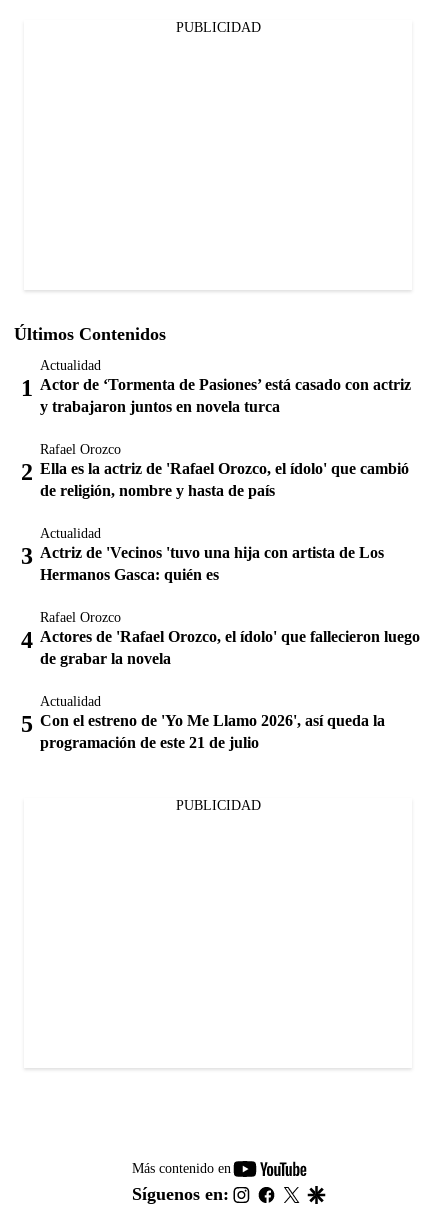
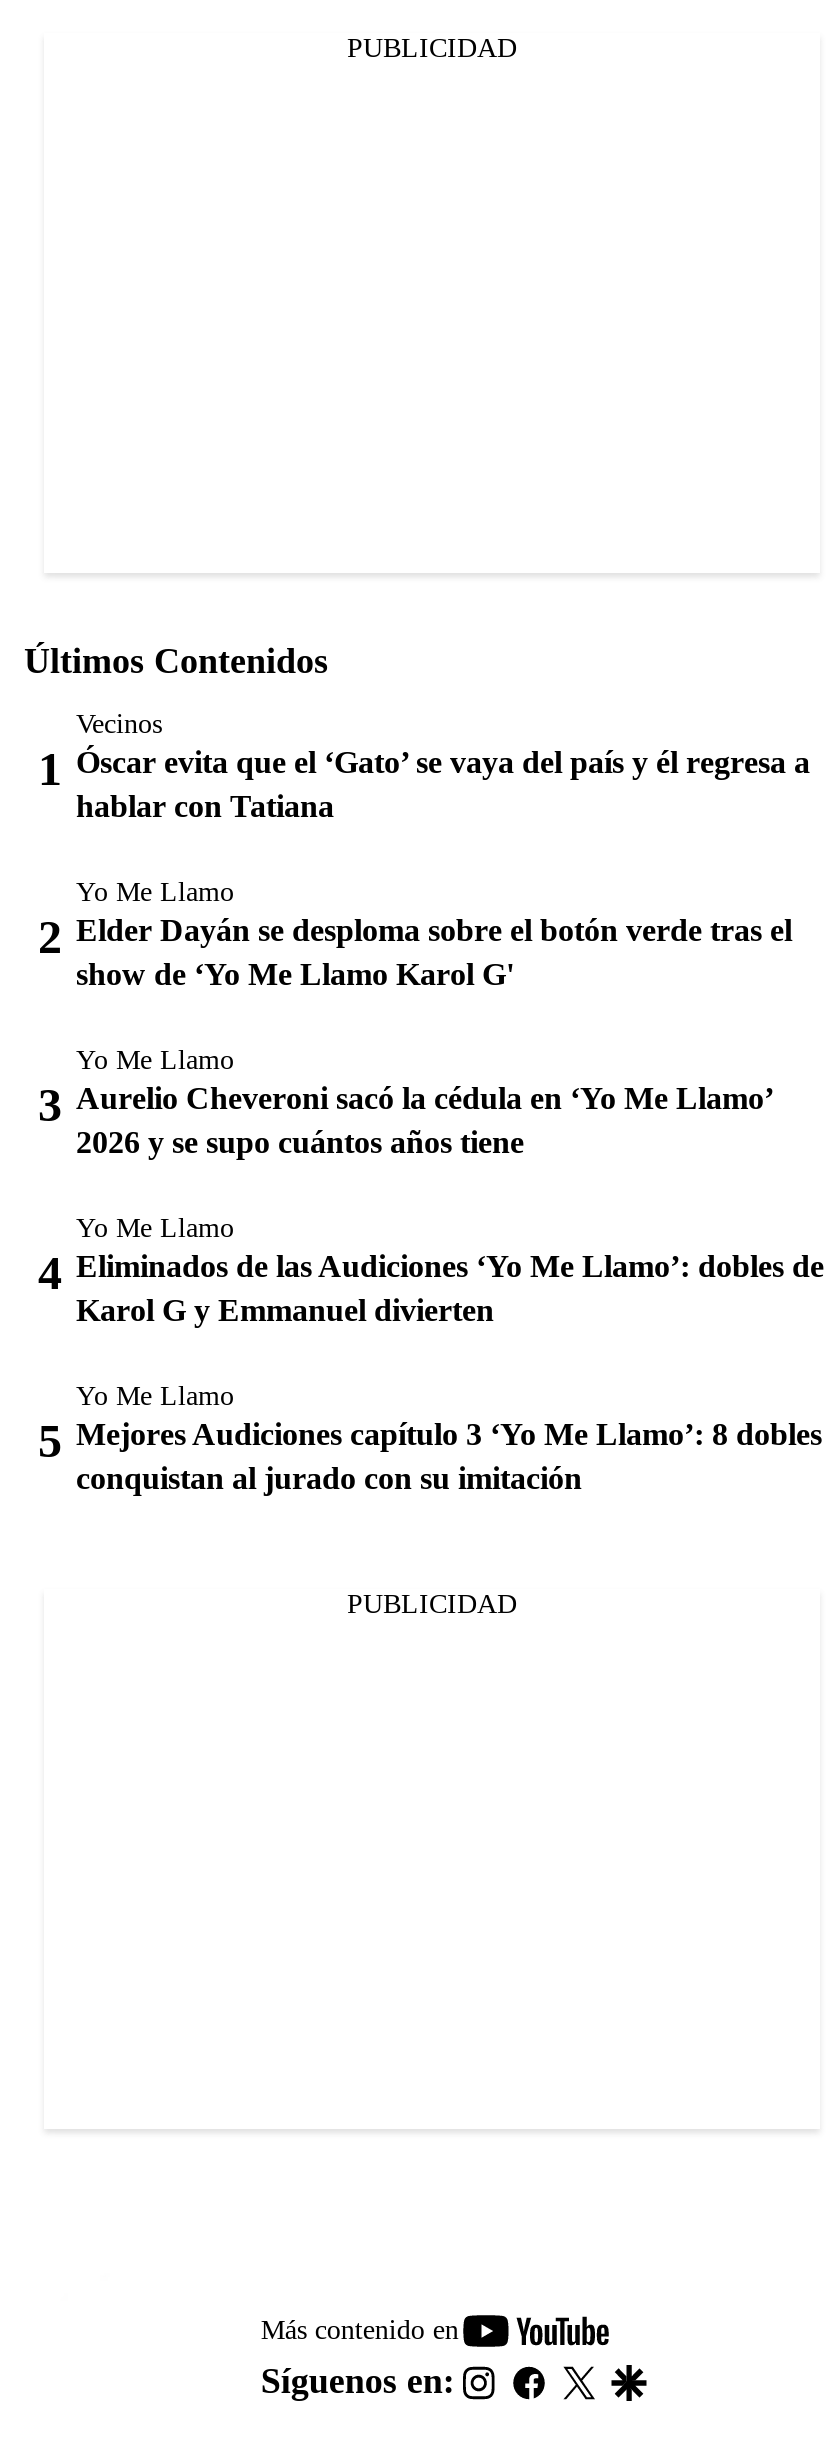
- Actualidad
- Actor de ‘Tormenta de Pasiones’ está casado con actriz
- y trabajaron juntos en novela turca
+ Vecinos
+ Óscar evita que el ‘Gato’ se vaya del país y él regresa a
+ hablar con Tatiana

- Rafael Orozco
- Ella es la actriz de 'Rafael Orozco, el ídolo' que cambió
- de religión, nombre y hasta de país
+ Yo Me Llamo
+ Elder Dayán se desploma sobre el botón verde tras el
+ show de ‘Yo Me Llamo Karol G'

- Actualidad
- Actriz de 'Vecinos 'tuvo una hija con artista de Los
- Hermanos Gasca: quién es
+ Yo Me Llamo
+ Aurelio Cheveroni sacó la cédula en ‘Yo Me Llamo’
+ 2026 y se supo cuántos años tiene

- Rafael Orozco
- Actores de 'Rafael Orozco, el ídolo' que fallecieron luego
- de grabar la novela
+ Yo Me Llamo
+ Eliminados de las Audiciones ‘Yo Me Llamo’: dobles de
+ Karol G y Emmanuel divierten

- Actualidad
- Con el estreno de 'Yo Me Llamo 2026', así queda la
- programación de este 21 de julio
+ Yo Me Llamo
+ Mejores Audiciones capítulo 3 ‘Yo Me Llamo’: 8 dobles
+ conquistan al jurado con su imitación
